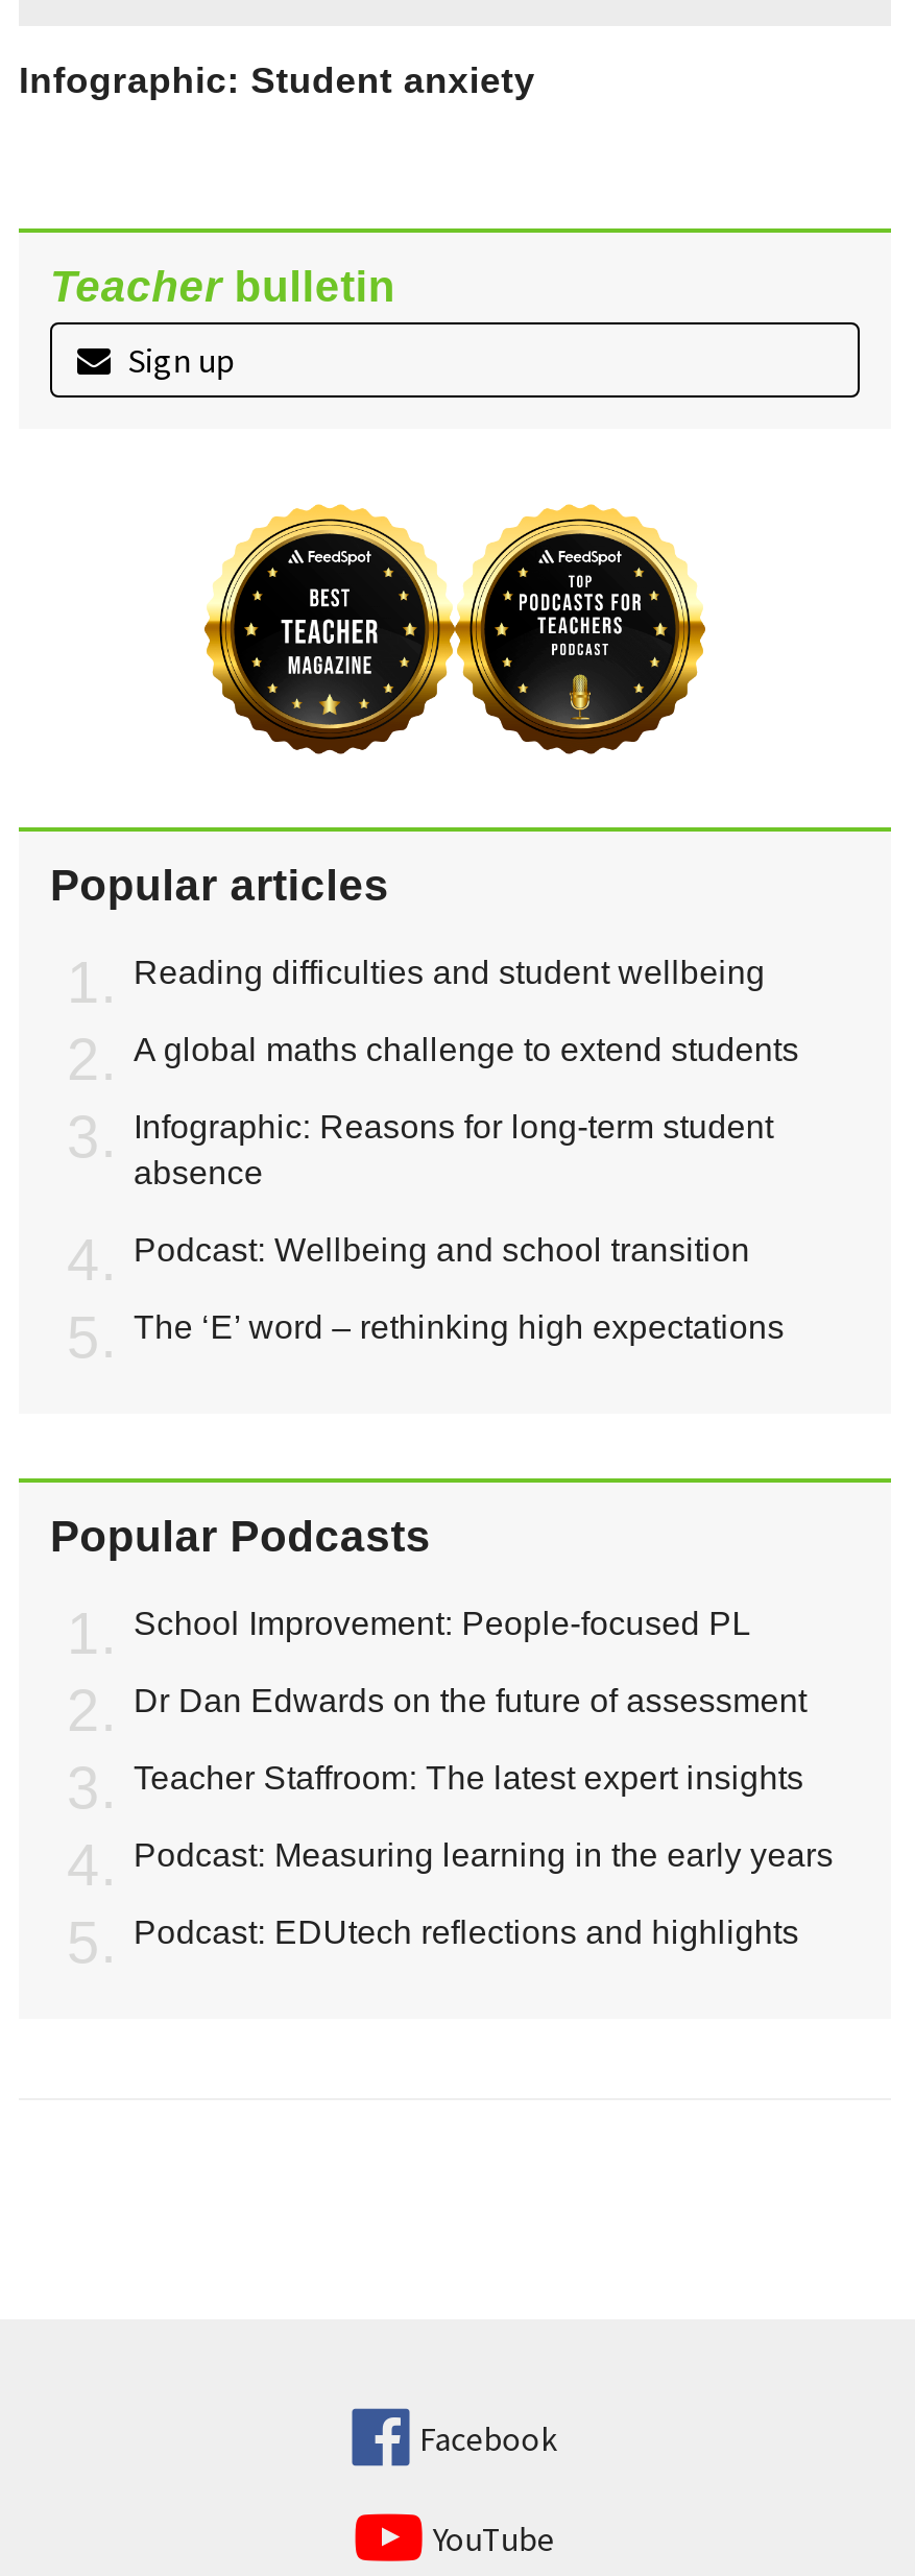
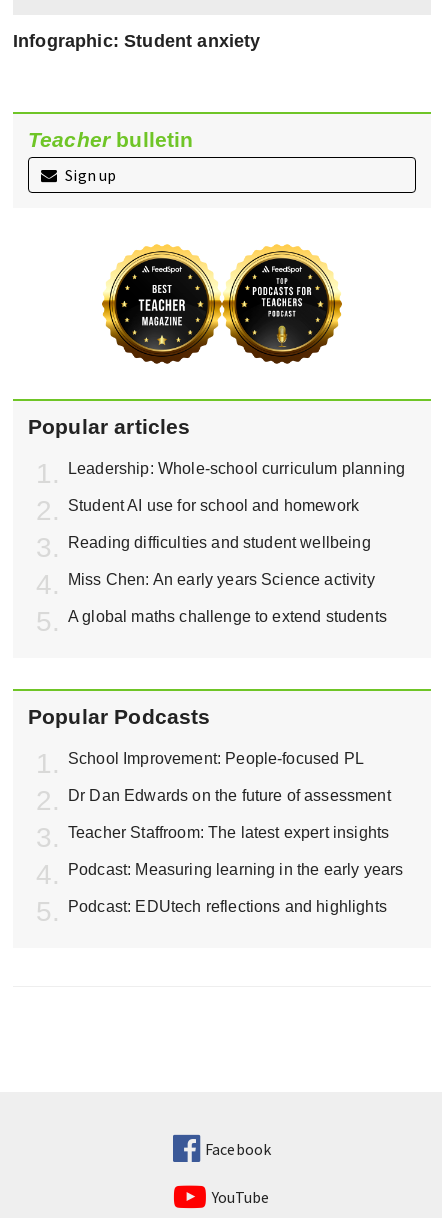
+ Leadership: Whole-school curriculum planning
+ Student AI use for school and homework

moved down: Reading difficulties and student wellbeing

+ Miss Chen: An early years Science activity

moved down: A global maths challenge to extend students

- Infographic: Reasons for long-term student
- absence
- Podcast: Wellbeing and school transition
- The ‘E’ word – rethinking high expectations
